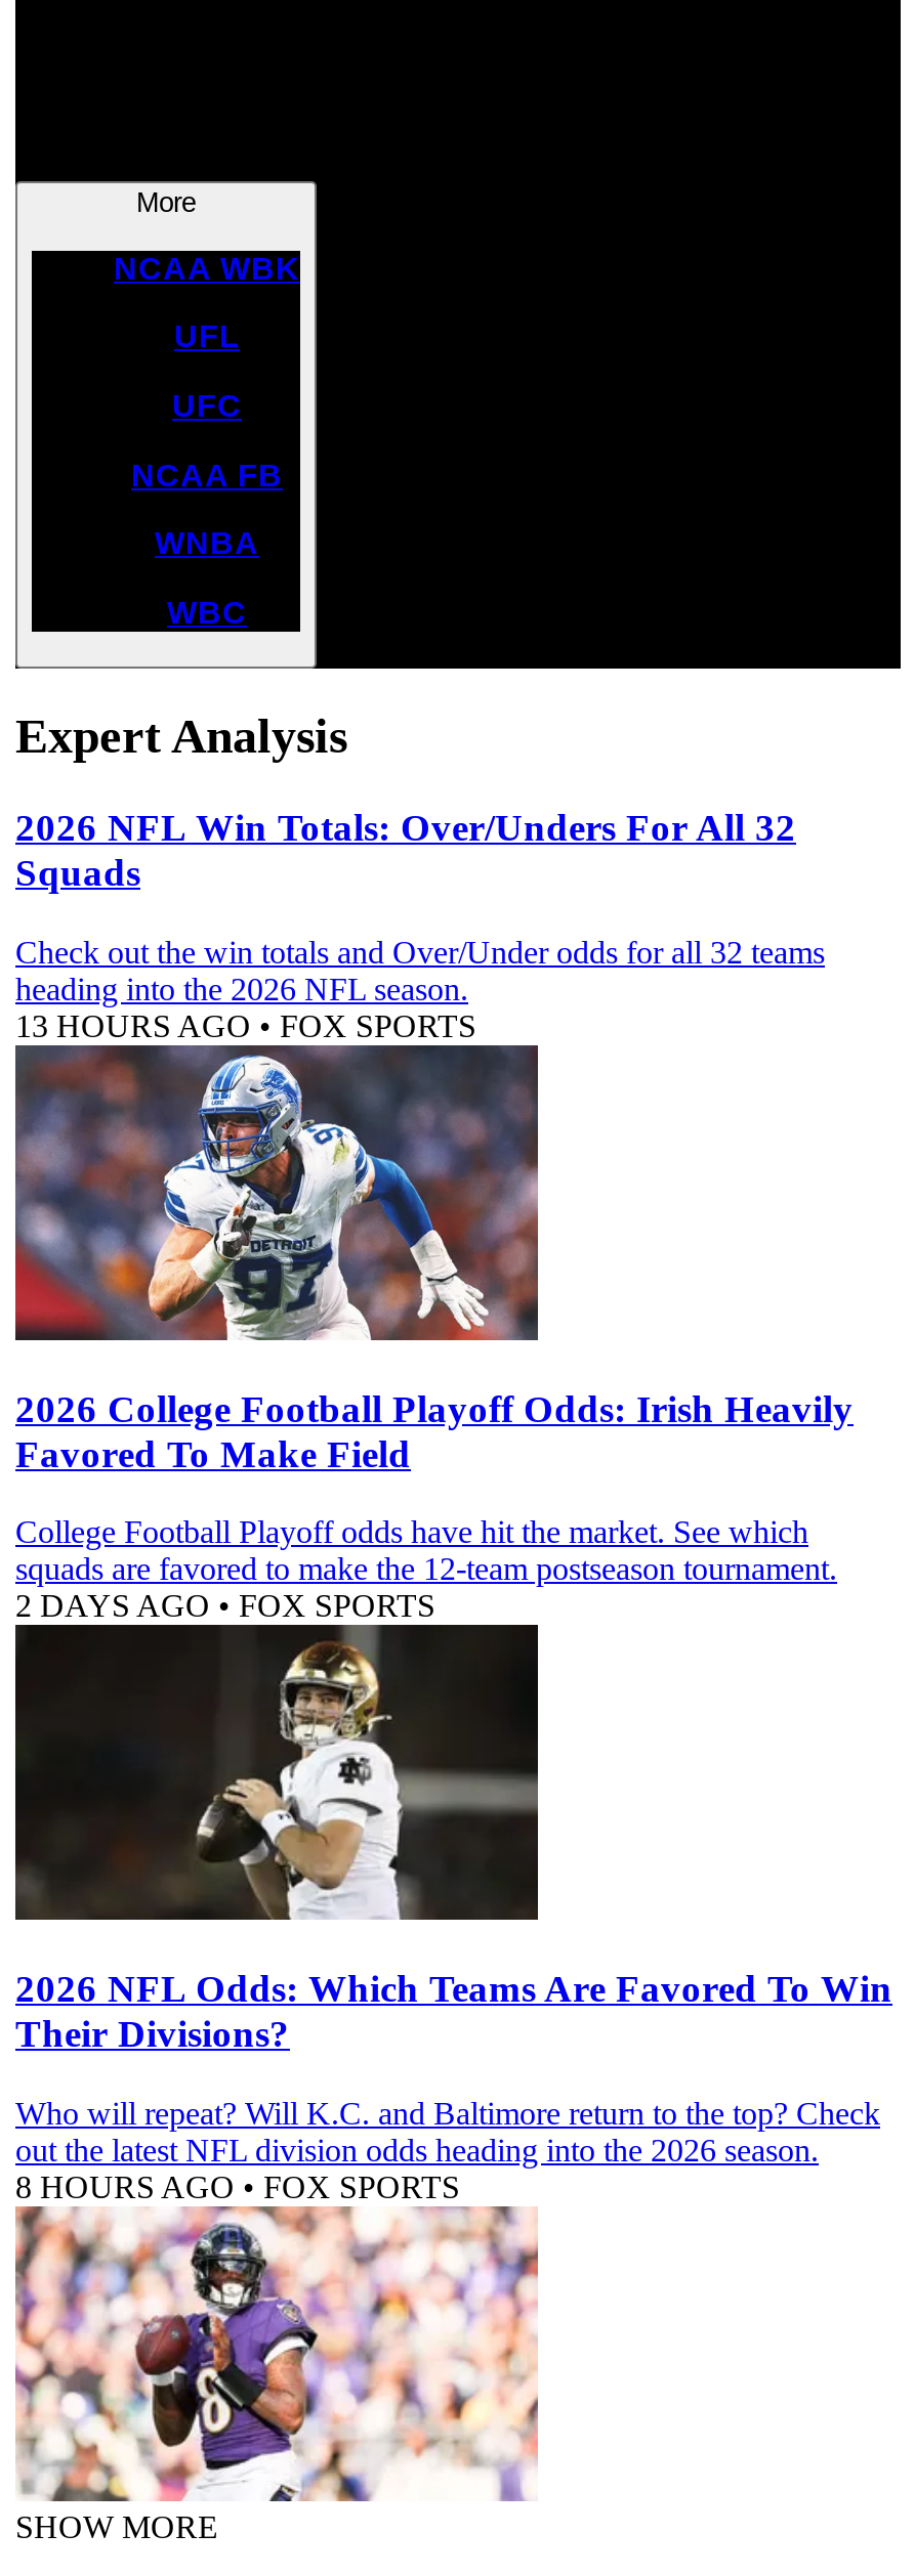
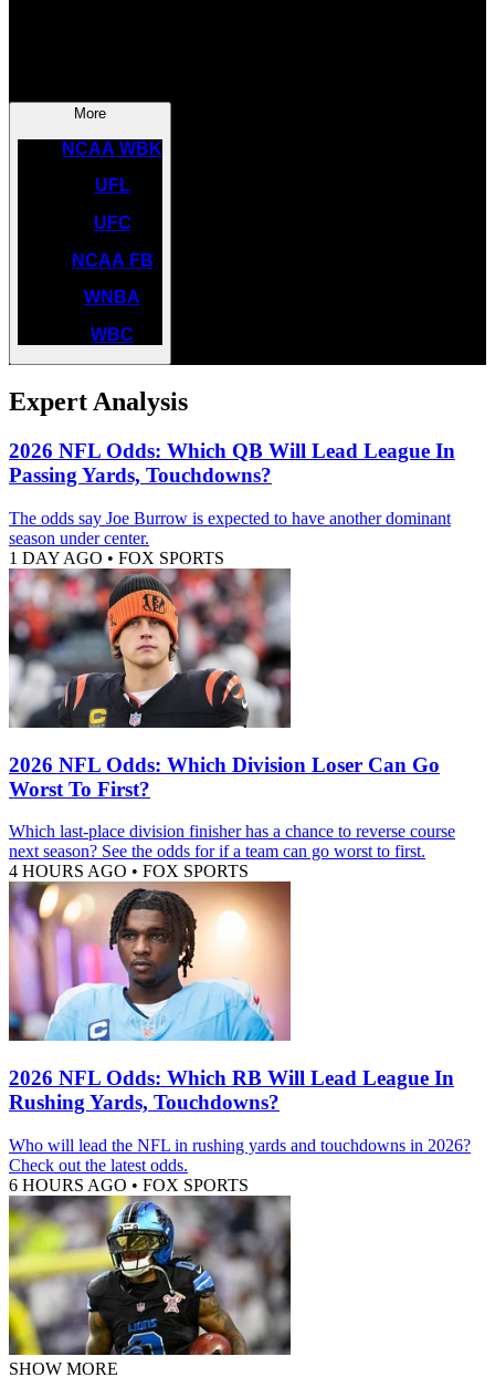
- 2026 NFL Win Totals: Over/Unders For All 32
- Squads
+ 2026 NFL Odds: Which QB Will Lead League In
+ Passing Yards, Touchdowns?

- Check out the win totals and Over/Under odds for all 32 teams
- heading into the 2026 NFL season.
- 13 HOURS AGO • FOX SPORTS
+ The odds say Joe Burrow is expected to have another dominant
+ season under center.
+ 1 DAY AGO • FOX SPORTS

- [image]
- 2026 College Football Playoff Odds: Irish Heavily
- Favored To Make Field
+ [image]
+ 2026 NFL Odds: Which Division Loser Can Go
+ Worst To First?

- [image]
- College Football Playoff odds have hit the market. See which
- squads are favored to make the 12-team postseason tournament.
- 2 DAYS AGO • FOX SPORTS
+ [image]
+ Which last-place division finisher has a chance to reverse course
+ next season? See the odds for if a team can go worst to first.
+ 4 HOURS AGO • FOX SPORTS

- 2026 NFL Odds: Which Teams Are Favored To Win
- Their Divisions?
+ 2026 NFL Odds: Which RB Will Lead League In
+ Rushing Yards, Touchdowns?

- Who will repeat? Will K.C. and Baltimore return to the top? Check
- out the latest NFL division odds heading into the 2026 season.
- 8 HOURS AGO • FOX SPORTS
+ Who will lead the NFL in rushing yards and touchdowns in 2026?
+ Check out the latest odds.
+ 6 HOURS AGO • FOX SPORTS

- [image]
+ [image]
